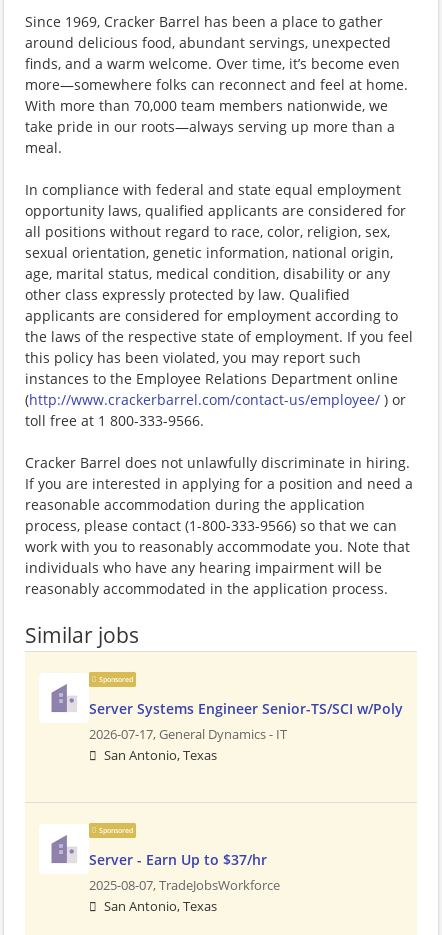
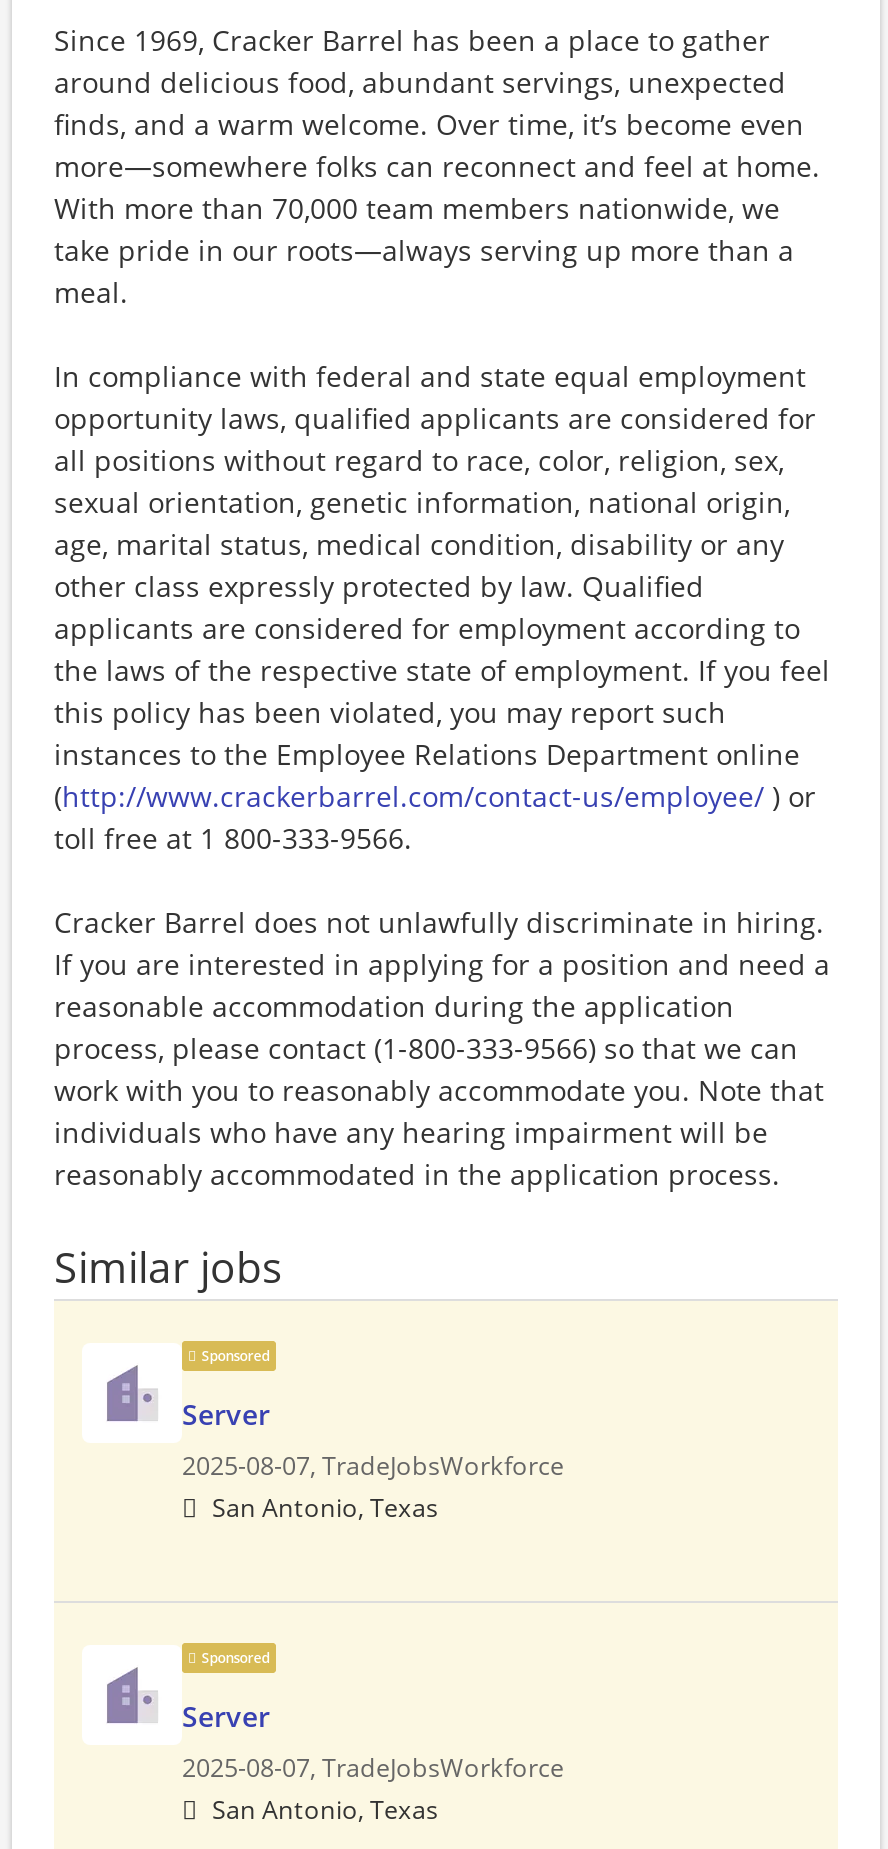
- Server Systems Engineer Senior-TS/SCI w/Poly
- 2026-07-17, General Dynamics - IT
+ Server
+ 2025-08-07, TradeJobsWorkforce

- Server - Earn Up to $37/hr
+ Server
